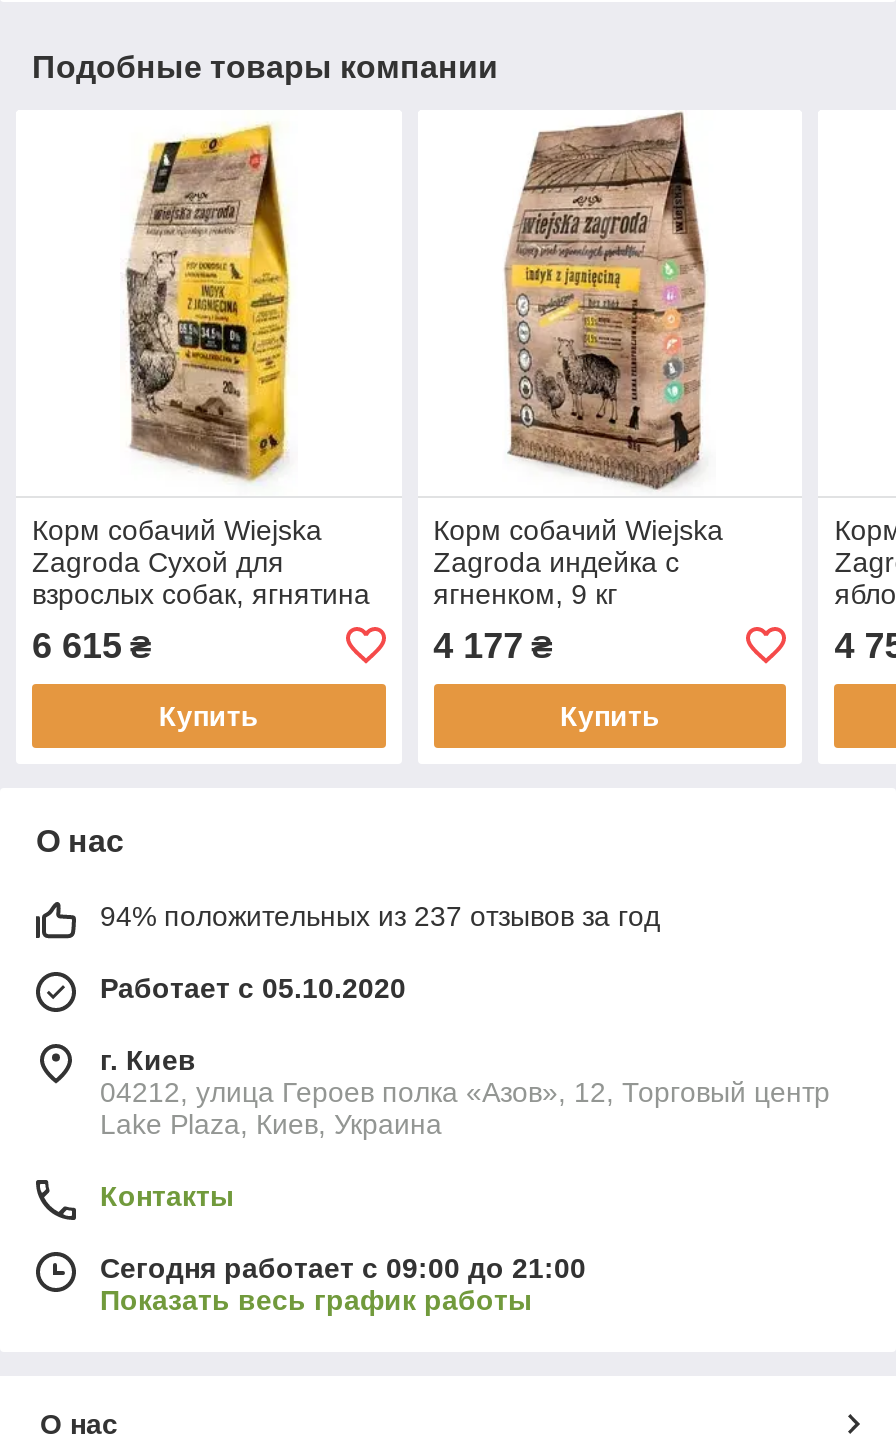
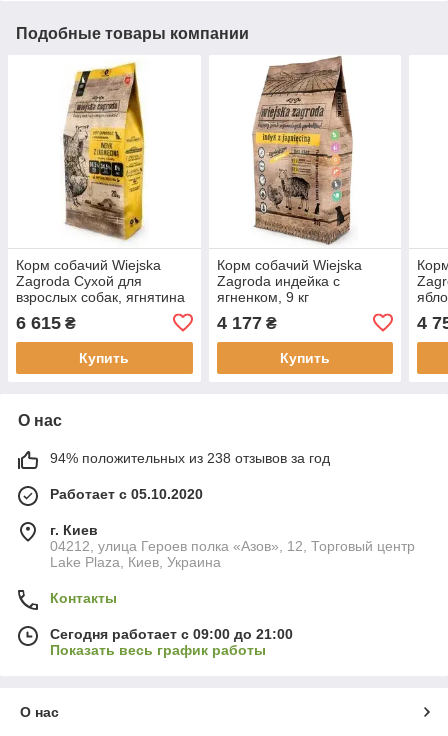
- 94% положительных из 237 отзывов за год
+ 94% положительных из 238 отзывов за год
